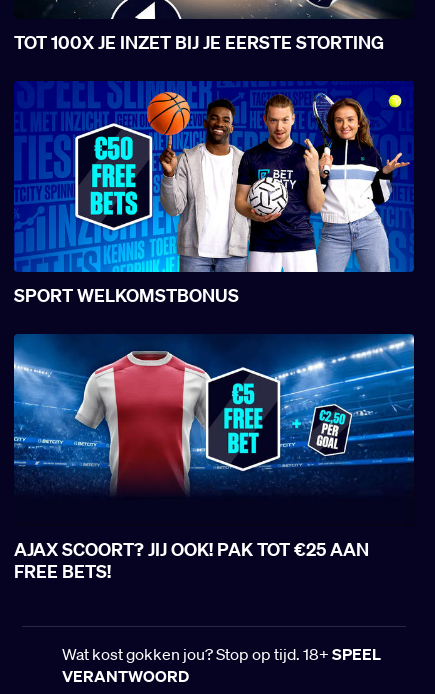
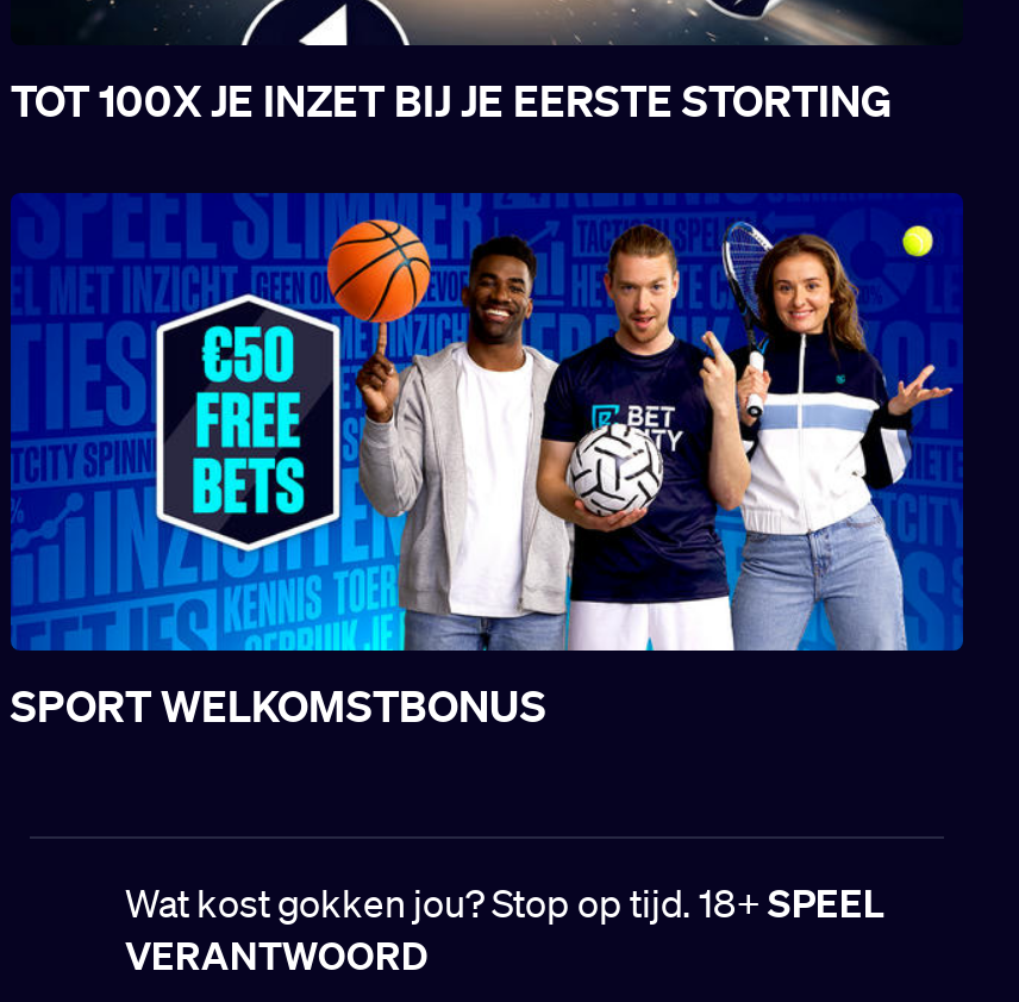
- [image]

- AJAX SCOORT? JIJ OOK! PAK TOT €25 AAN
- FREE BETS!
